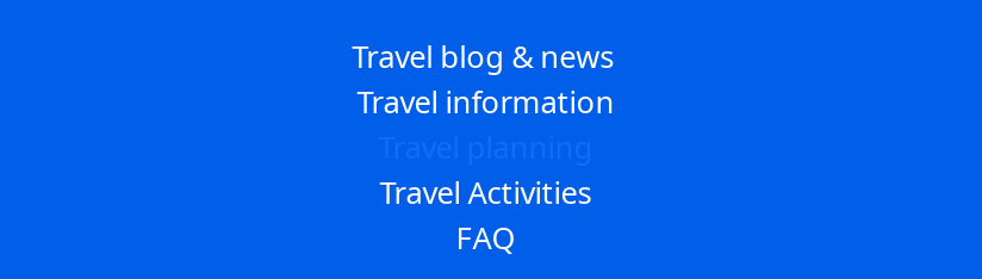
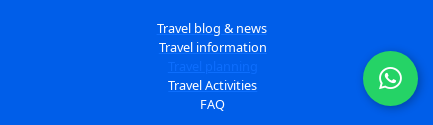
+ [image]
